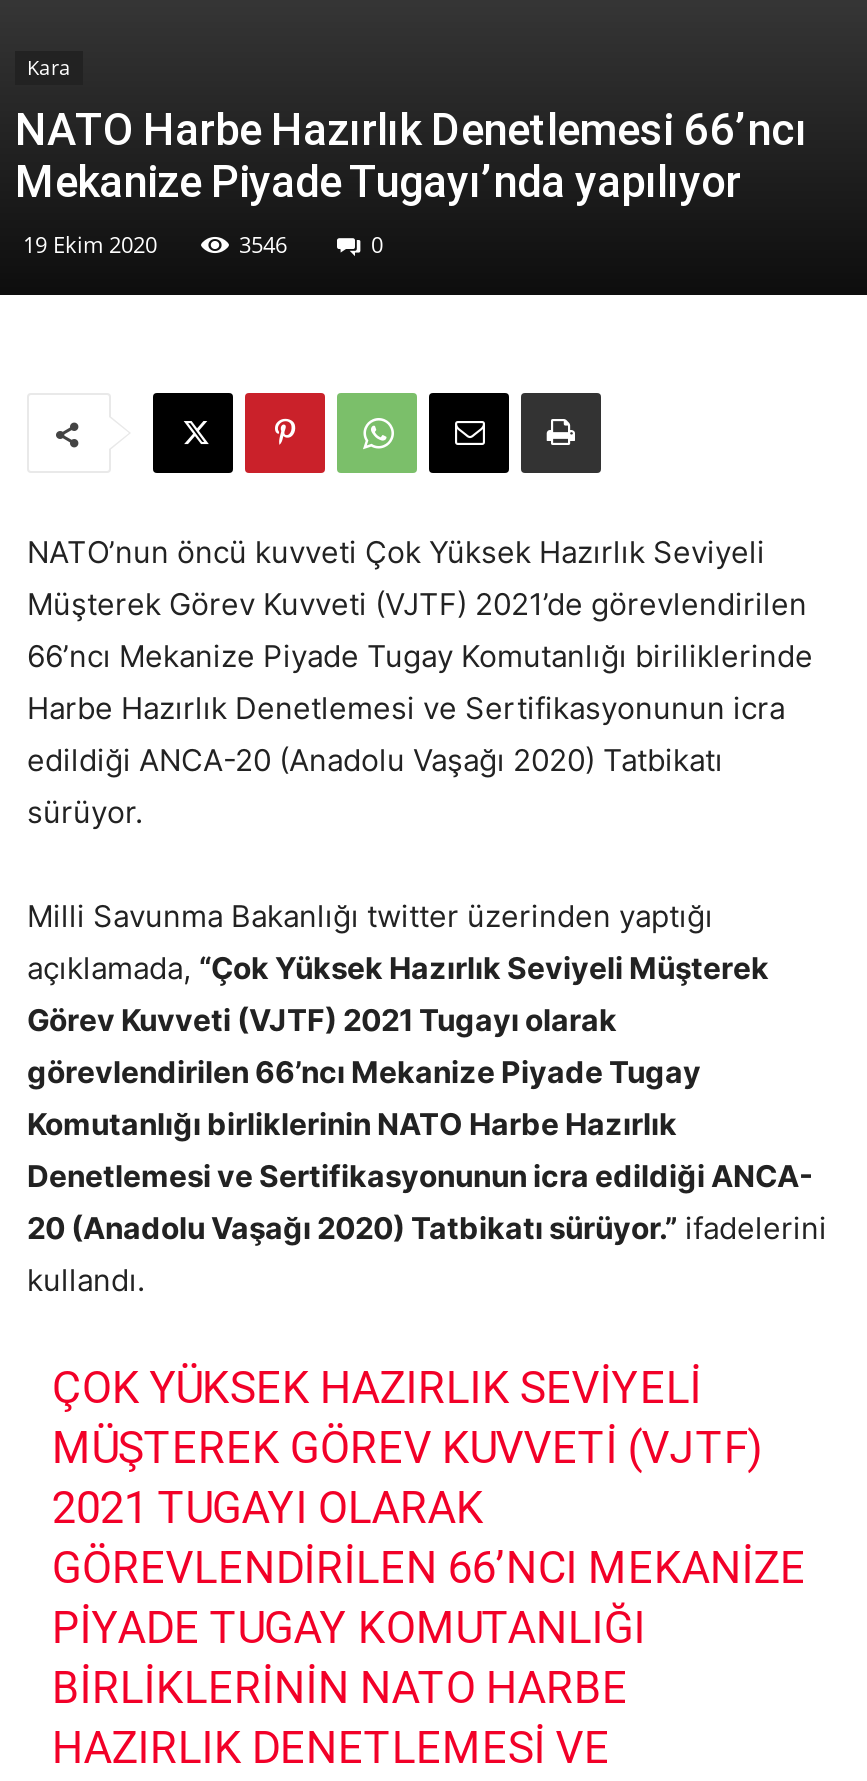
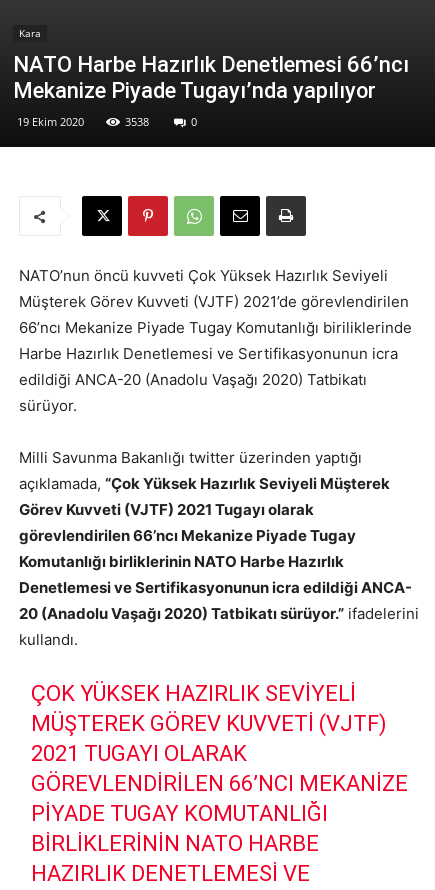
- 3546
+ 3538
